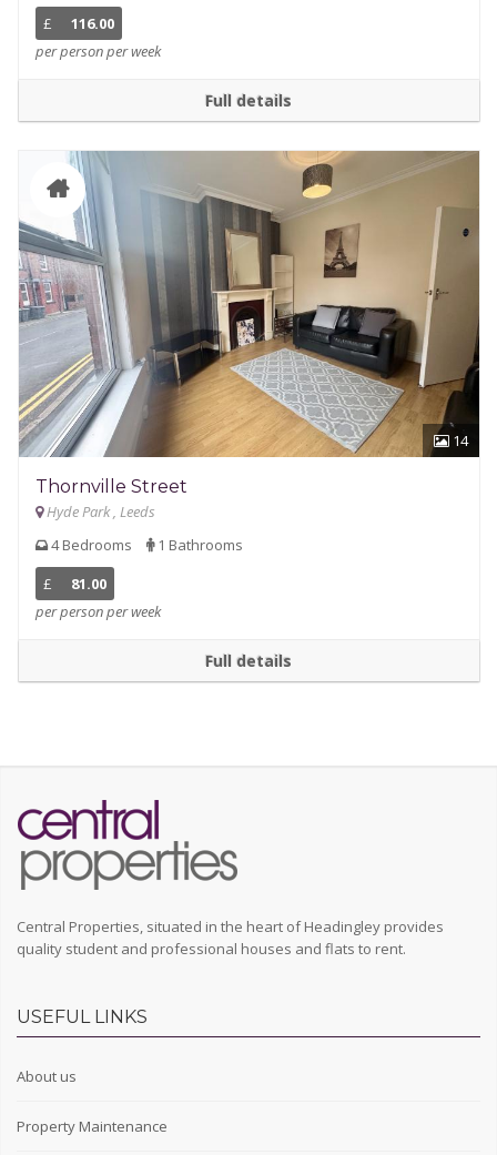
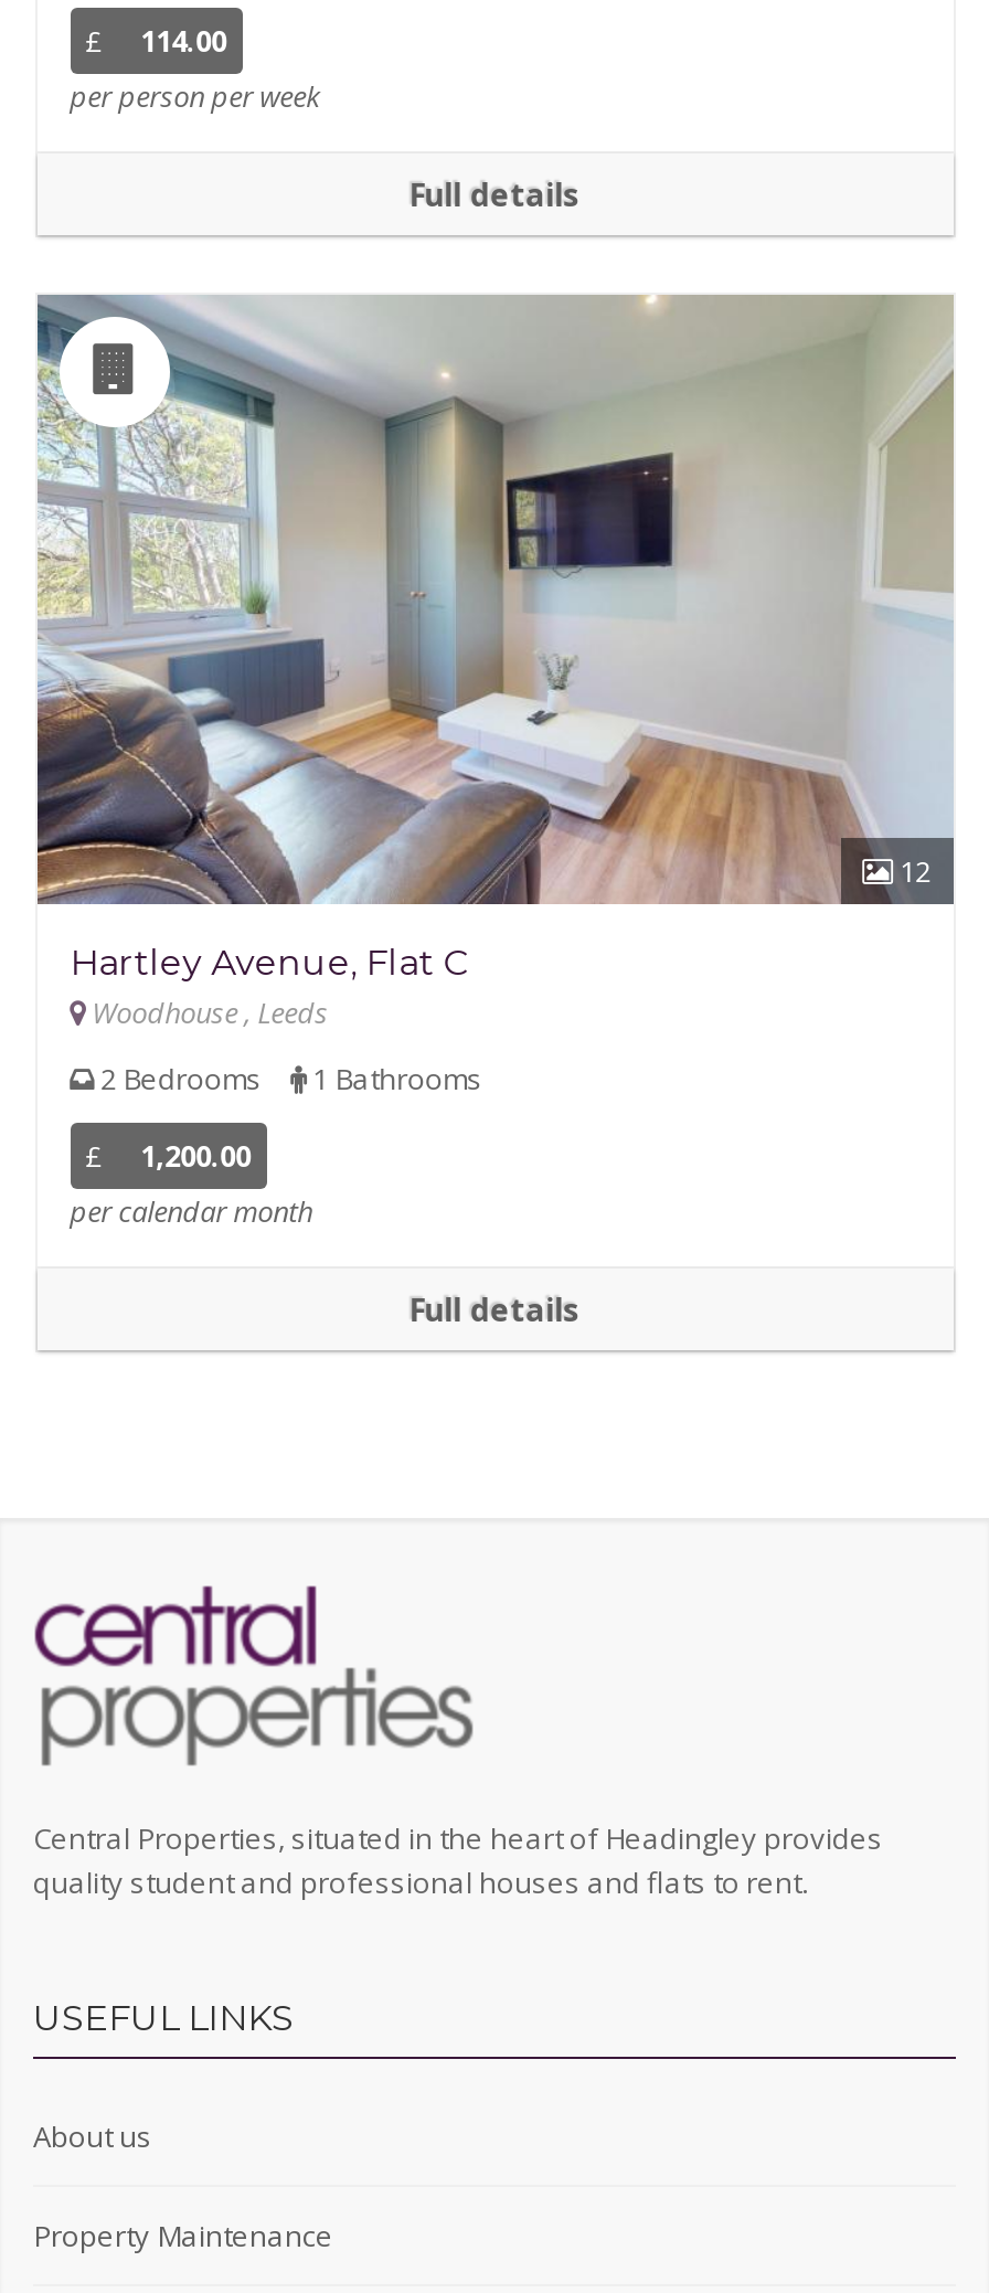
- 116.00
+ 114.00

- [image]
- 14
+ [image]
+ 12

- Thornville Street
- Hyde Park , Leeds
+ Hartley Avenue, Flat C
+ Woodhouse , Leeds

- 4 Bedrooms 1 Bathrooms
+ 2 Bedrooms 1 Bathrooms

- 81.00
- per person per week
+ 1,200.00
+ per calendar month
